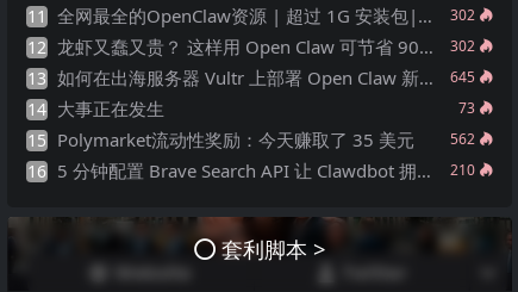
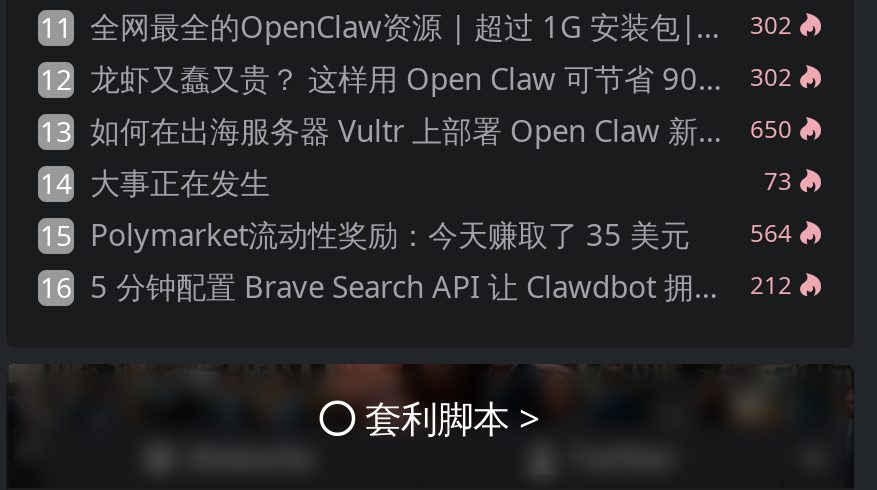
- 645
+ 650

- 562
+ 564

- 210
+ 212
